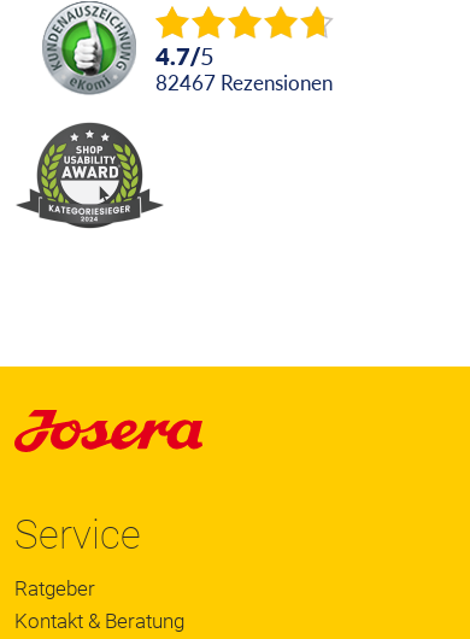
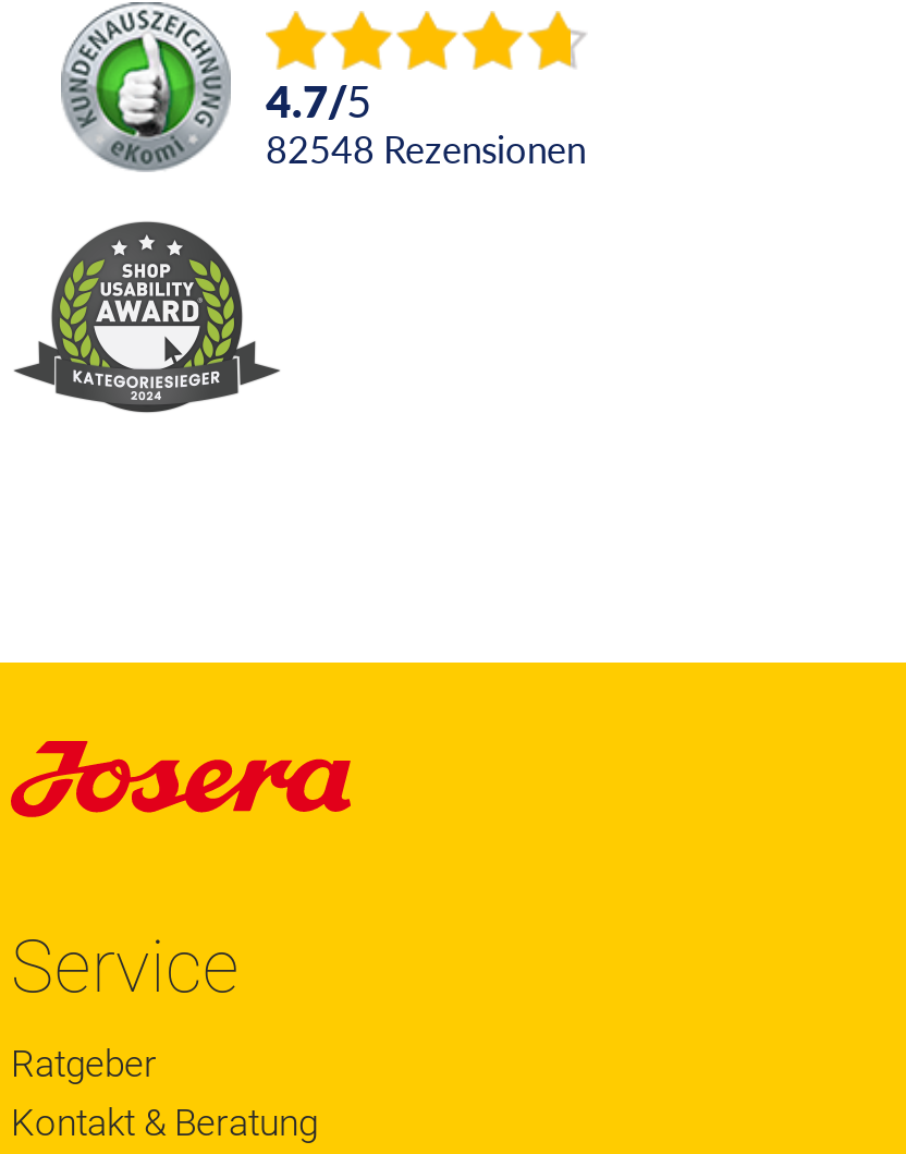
- 82467 Rezensionen
+ 82548 Rezensionen
